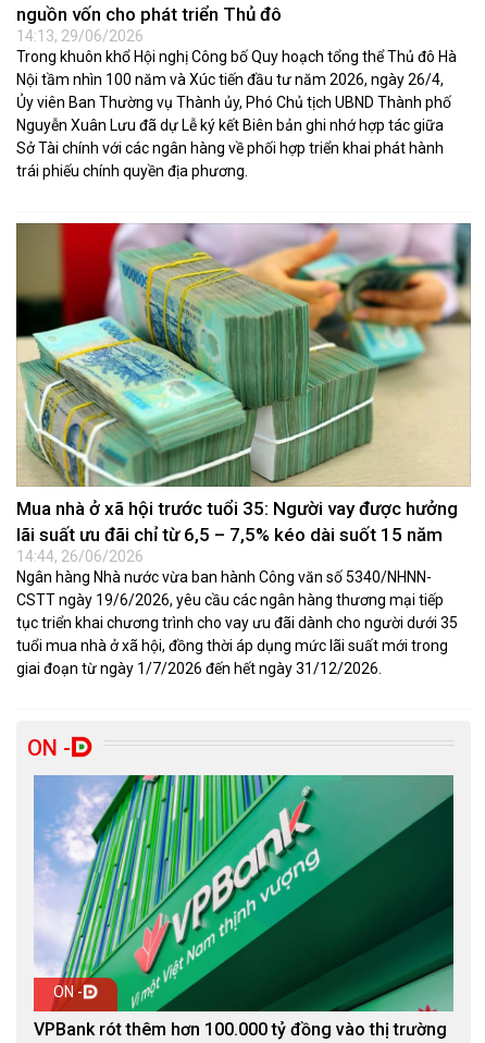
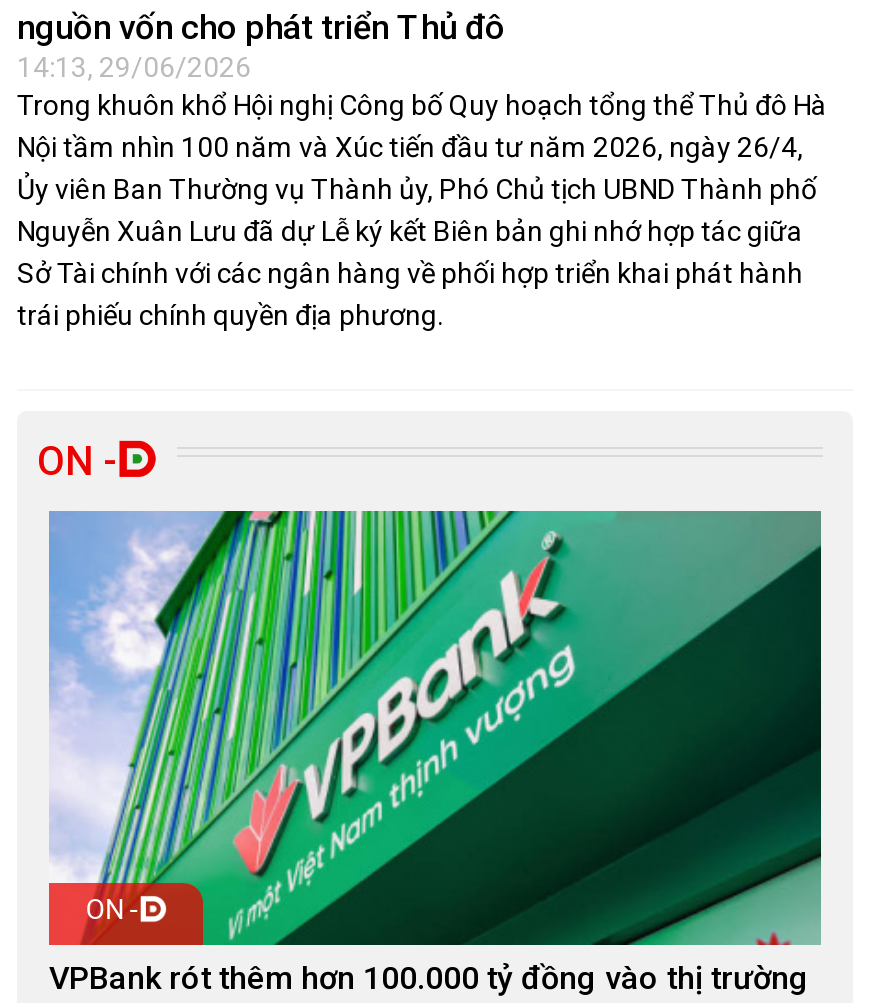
- [image]
- Mua nhà ở xã hội trước tuổi 35: Người vay được hưởng
- lãi suất ưu đãi chỉ từ 6,5 – 7,5% kéo dài suốt 15 năm
- 14:44, 26/06/2026
- Ngân hàng Nhà nước vừa ban hành Công văn số 5340/NHNN-
- CSTT ngày 19/6/2026, yêu cầu các ngân hàng thương mại tiếp
- tục triển khai chương trình cho vay ưu đãi dành cho người dưới 35
- tuổi mua nhà ở xã hội, đồng thời áp dụng mức lãi suất mới trong
- giai đoạn từ ngày 1/7/2026 đến hết ngày 31/12/2026.
